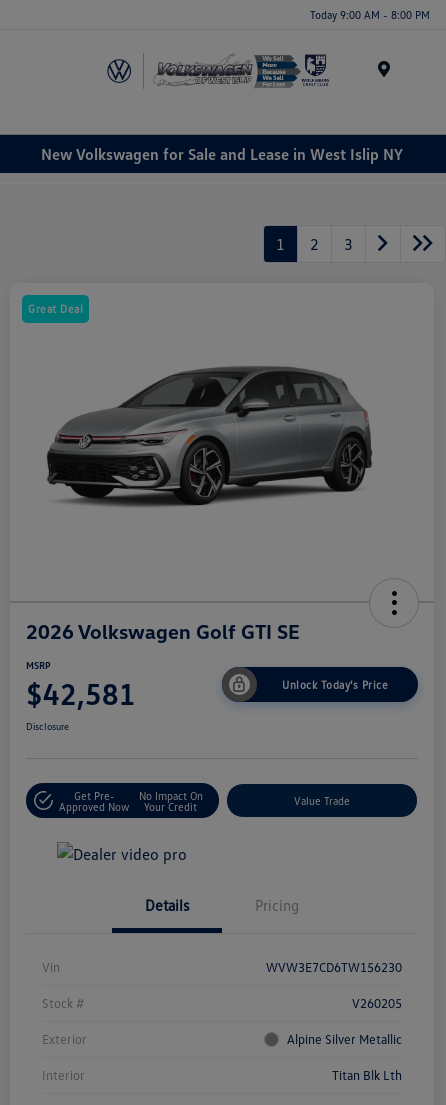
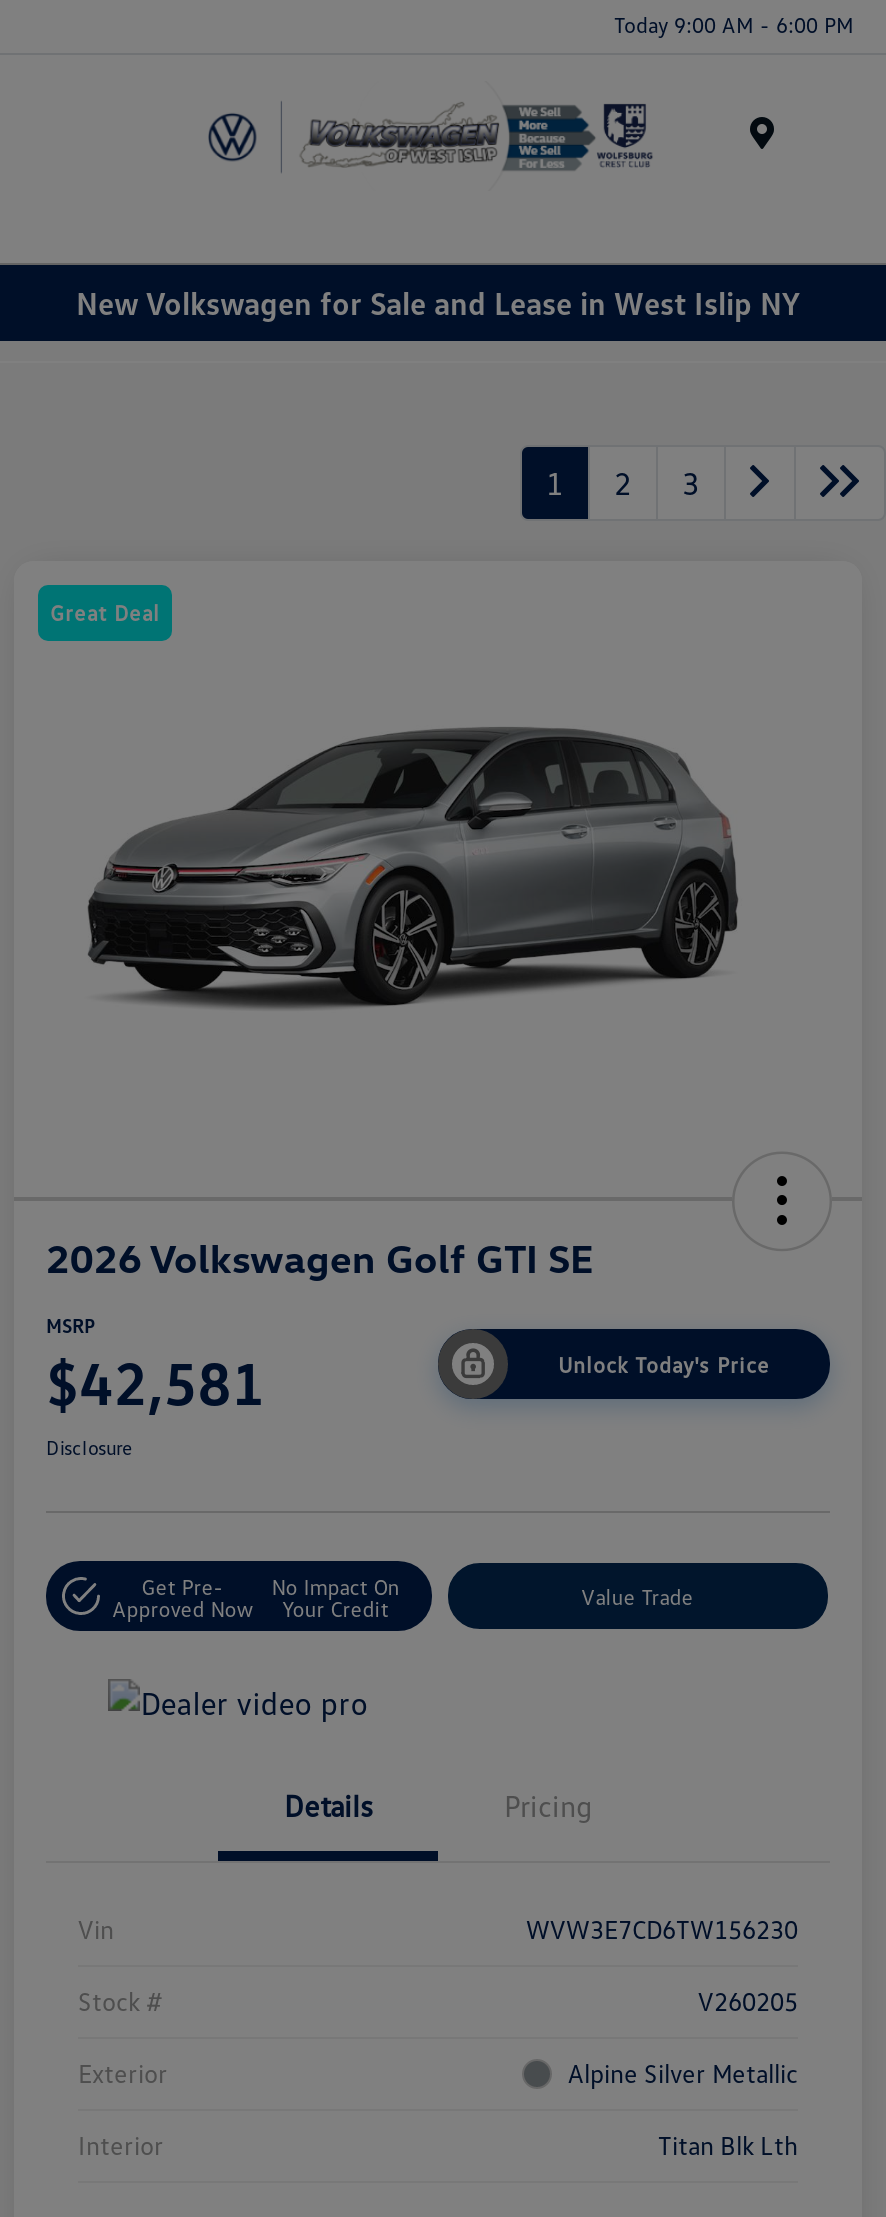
- Today 9:00 AM - 8:00 PM
+ Today 9:00 AM - 6:00 PM
